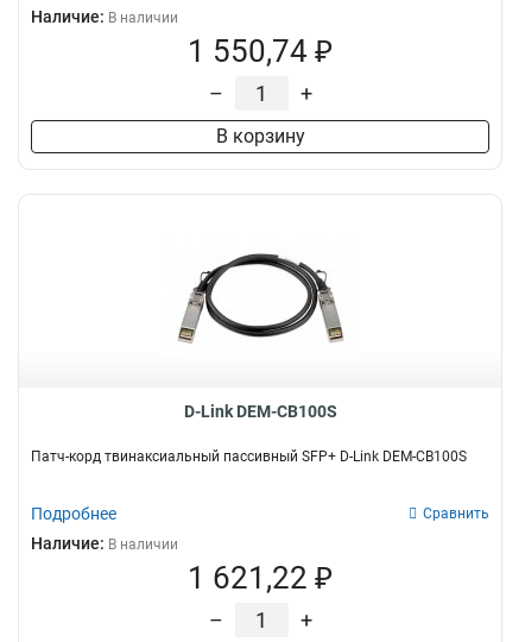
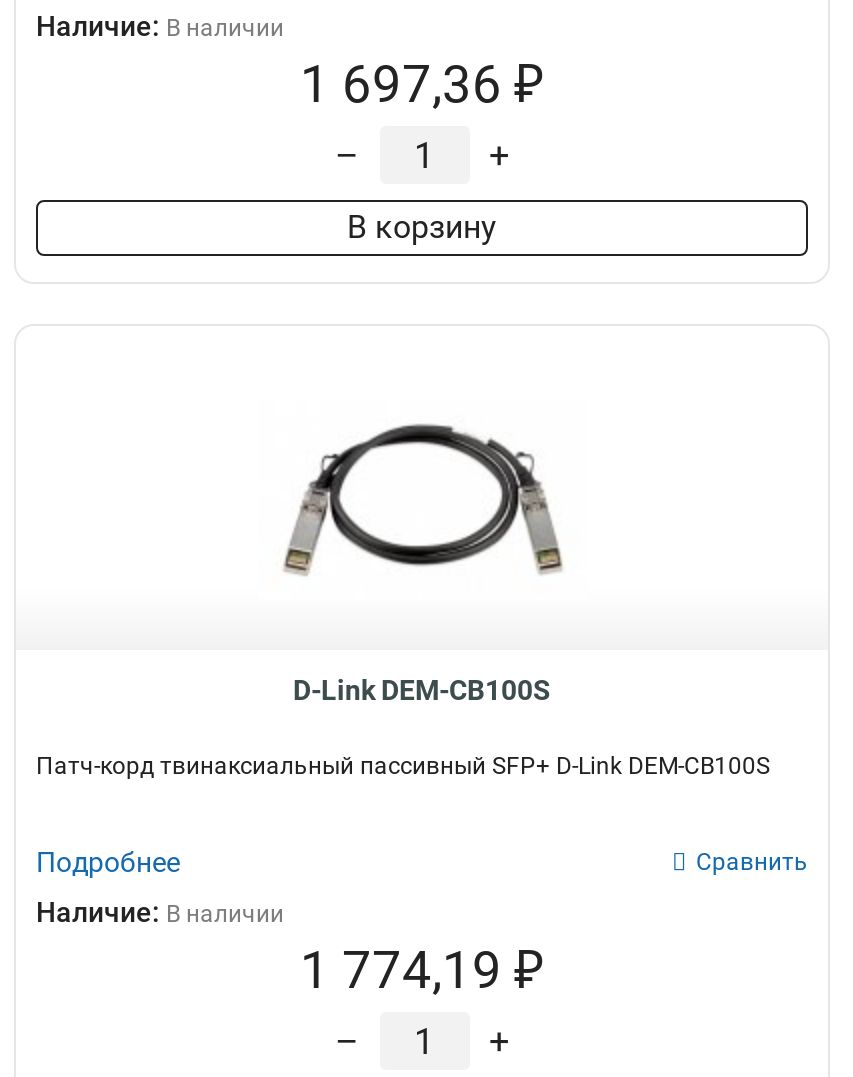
- 1 550,74 ₽
+ 1 697,36 ₽

- 1 621,22 ₽
+ 1 774,19 ₽
